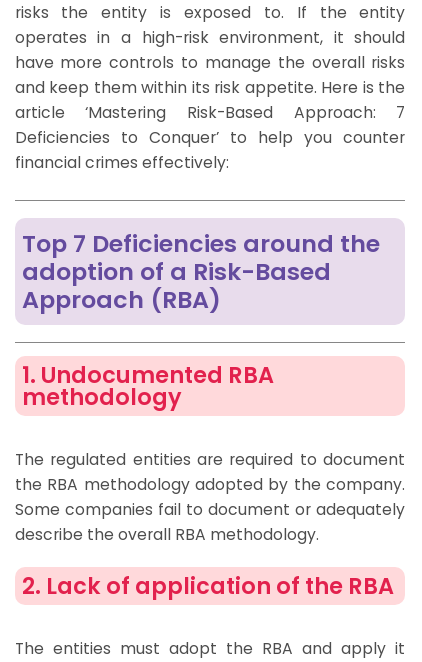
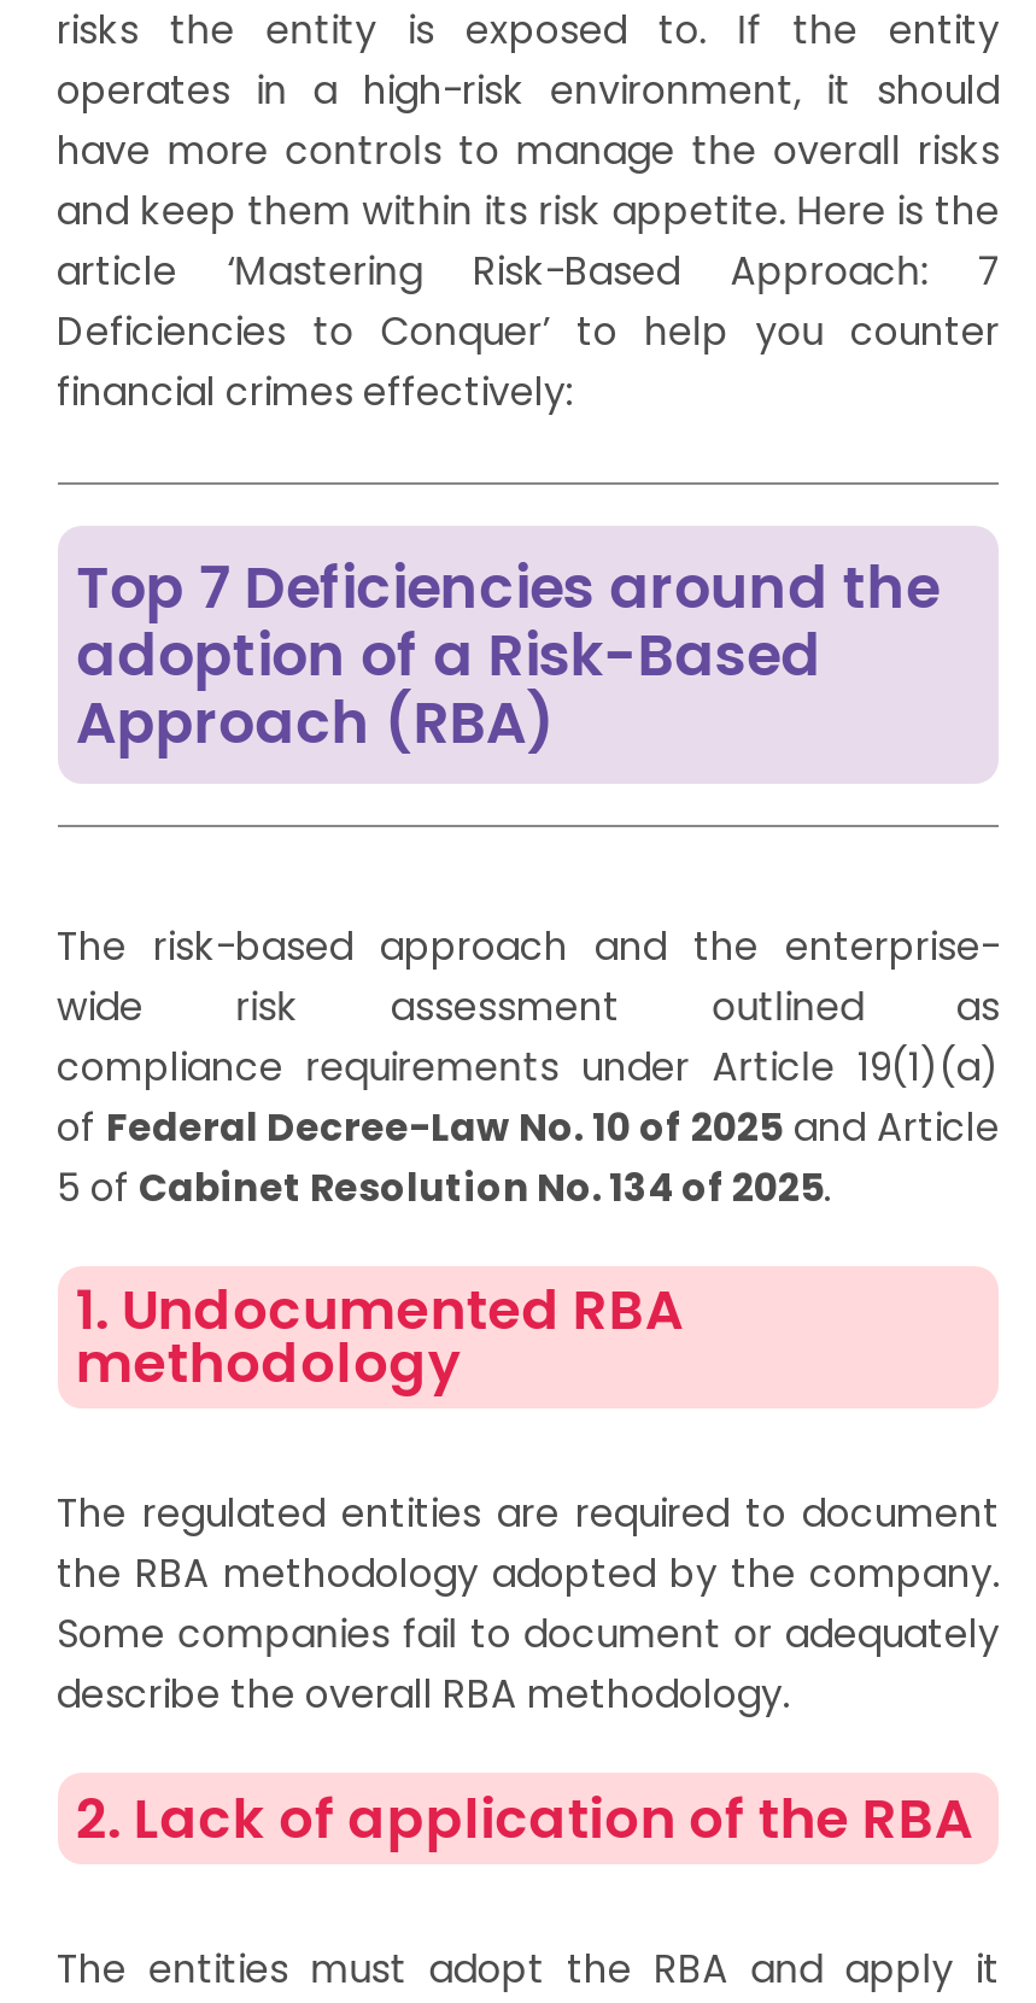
+ The risk-based approach and the enterprise-
+ wide risk assessment outlined as
+ compliance requirements under Article 19(1)(a)
+ of Federal Decree-Law No. 10 of 2025 and Article
+ 5 of Cabinet Resolution No. 134 of 2025.
